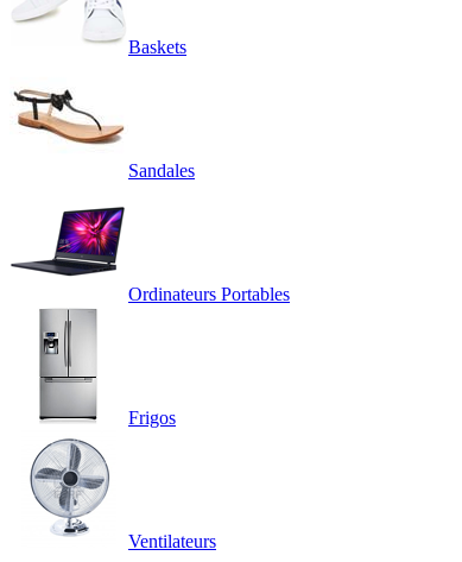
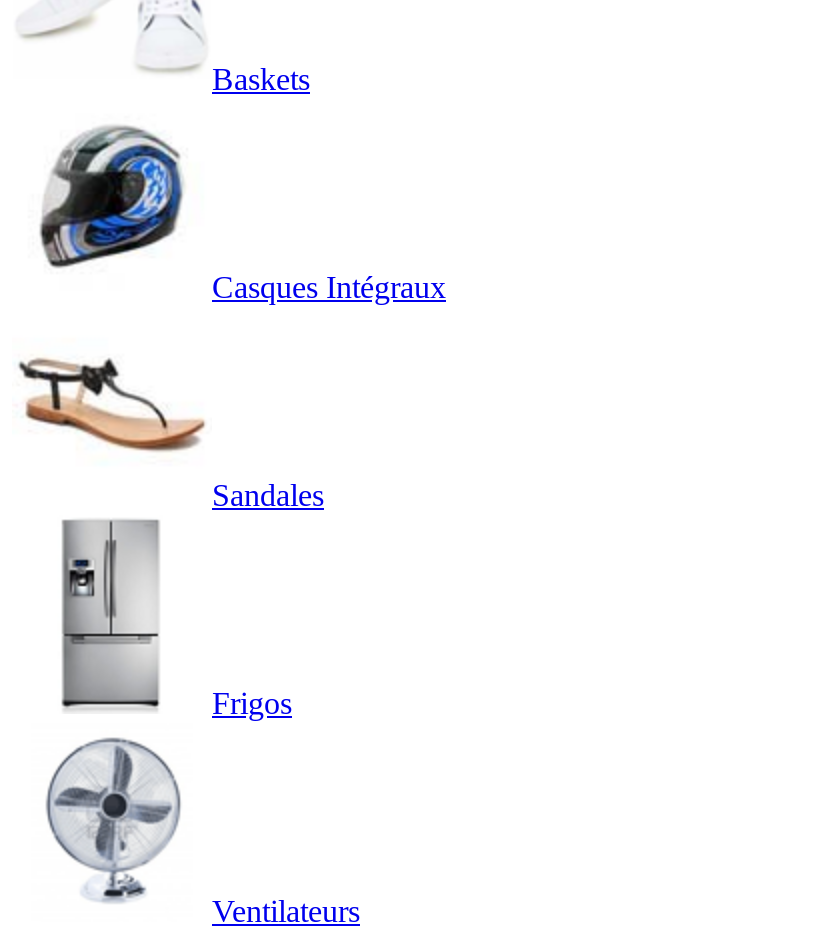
+ [image]
+ Casques Intégraux

moved down: [image] | Sandales

- [image]
- Ordinateurs Portables
